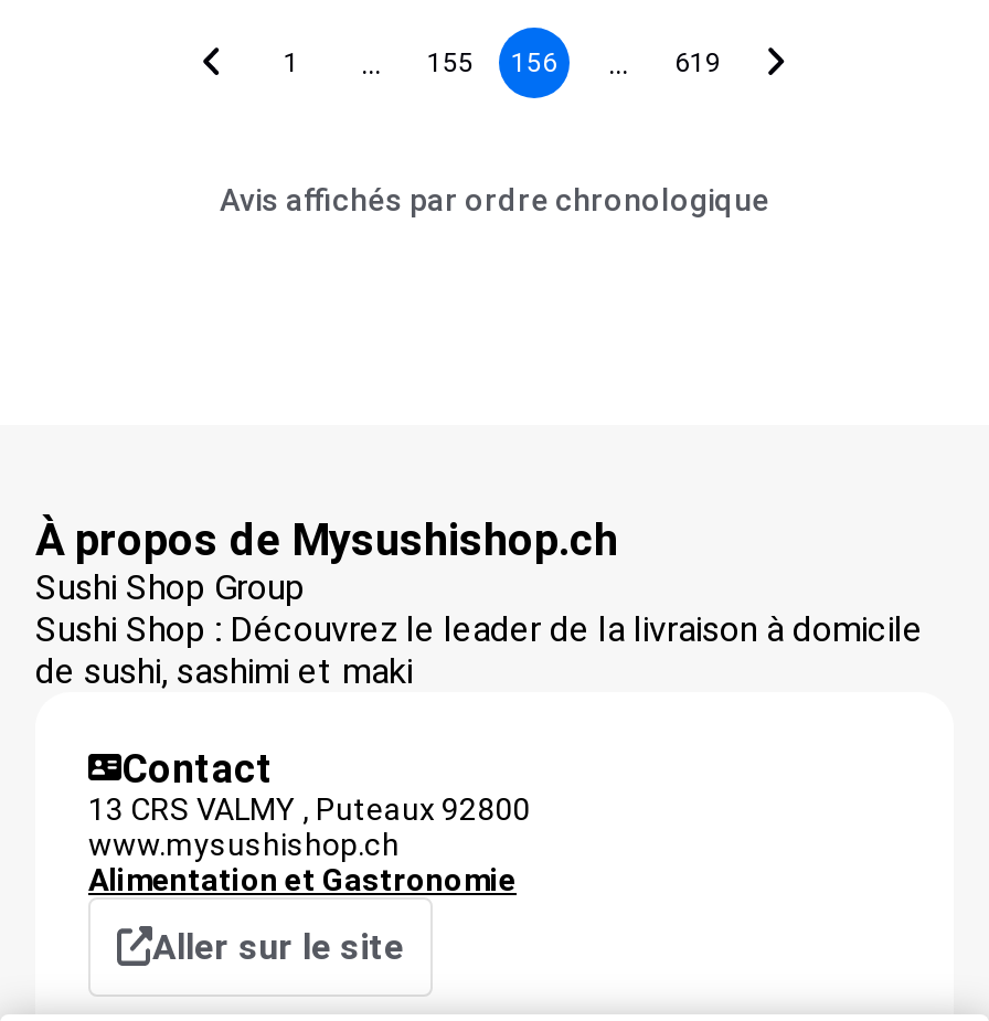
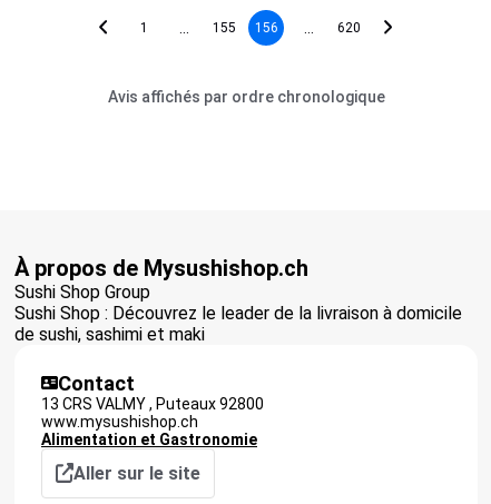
- 619
+ 620
